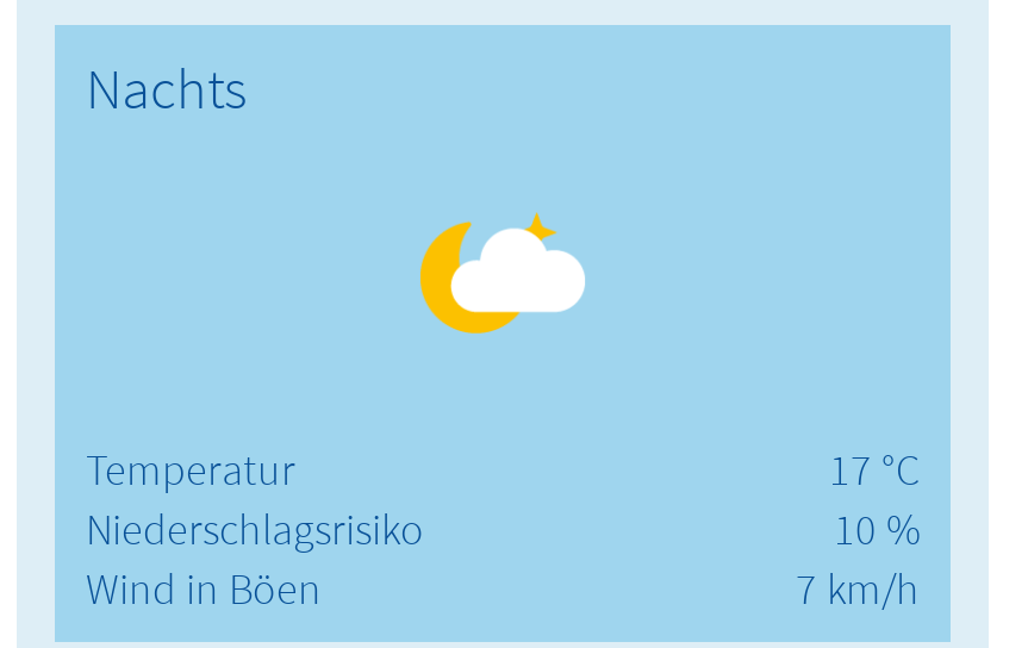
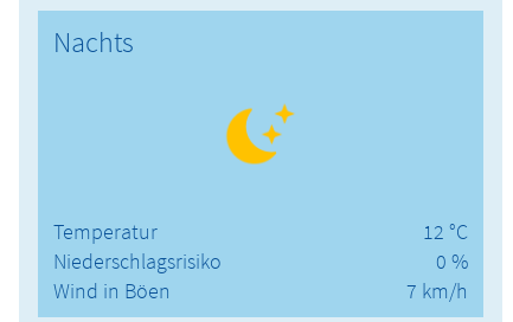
- [image]
+ [image]

- 17 °C
+ 12 °C

- 10 %
+ 0 %
